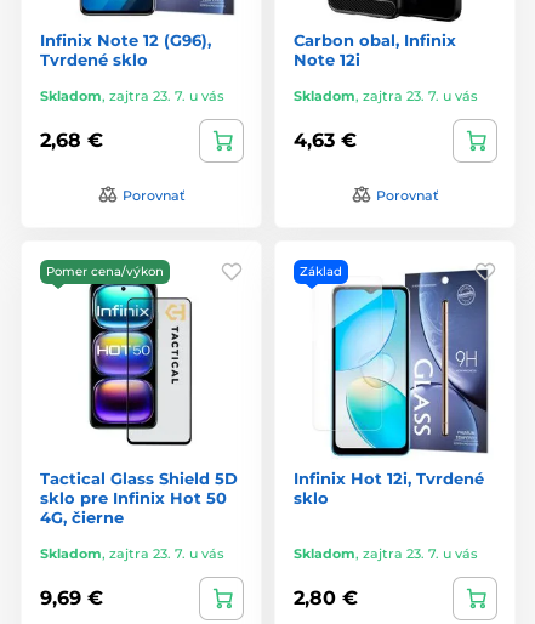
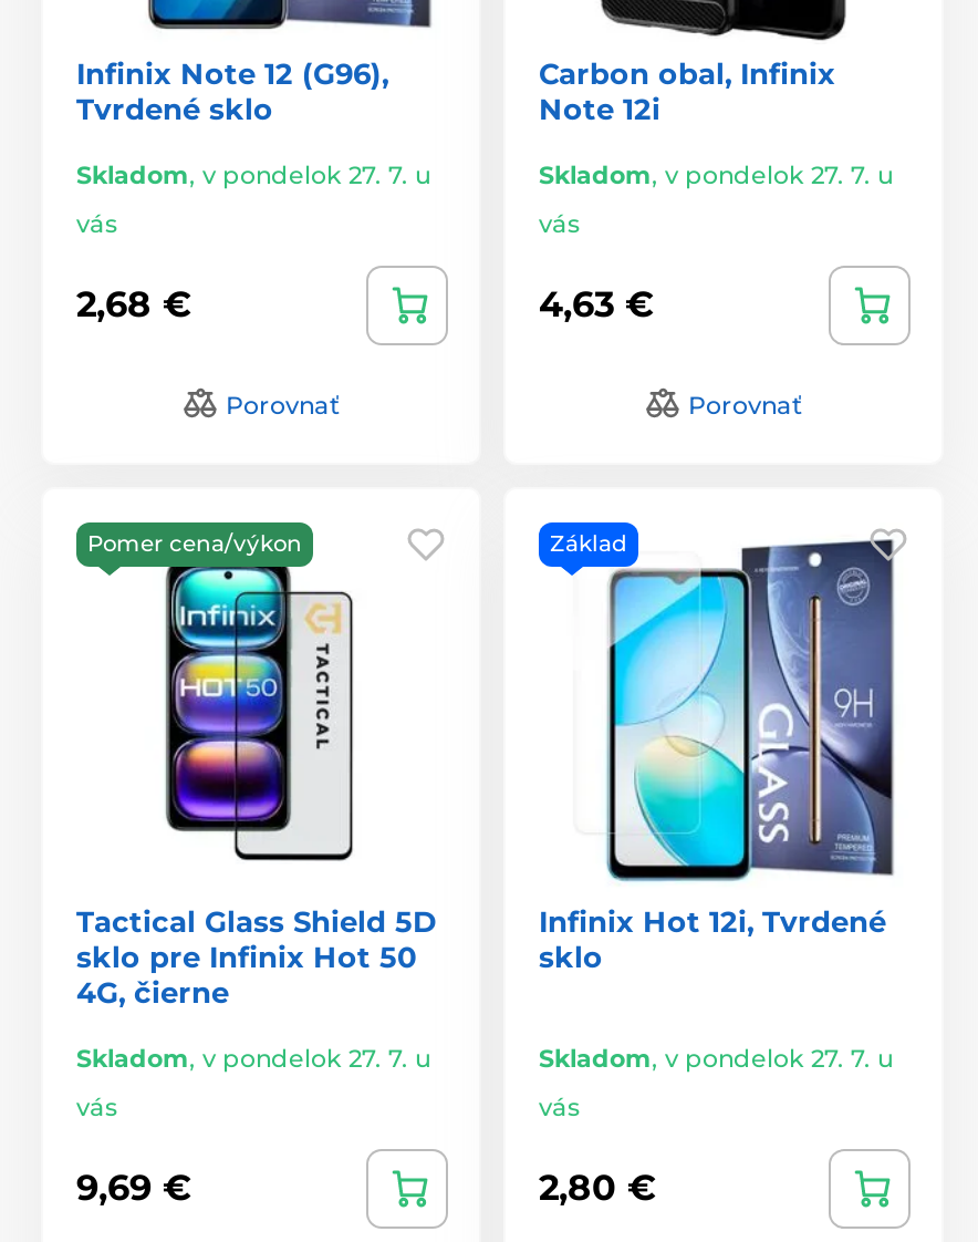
- Skladom, zajtra 23. 7. u vás
+ Skladom, v pondelok 27. 7. u
+ vás

- Skladom, zajtra 23. 7. u vás
+ Skladom, v pondelok 27. 7. u
+ vás

- Skladom, zajtra 23. 7. u vás
+ Skladom, v pondelok 27. 7. u
+ vás

- Skladom, zajtra 23. 7. u vás
+ Skladom, v pondelok 27. 7. u
+ vás
